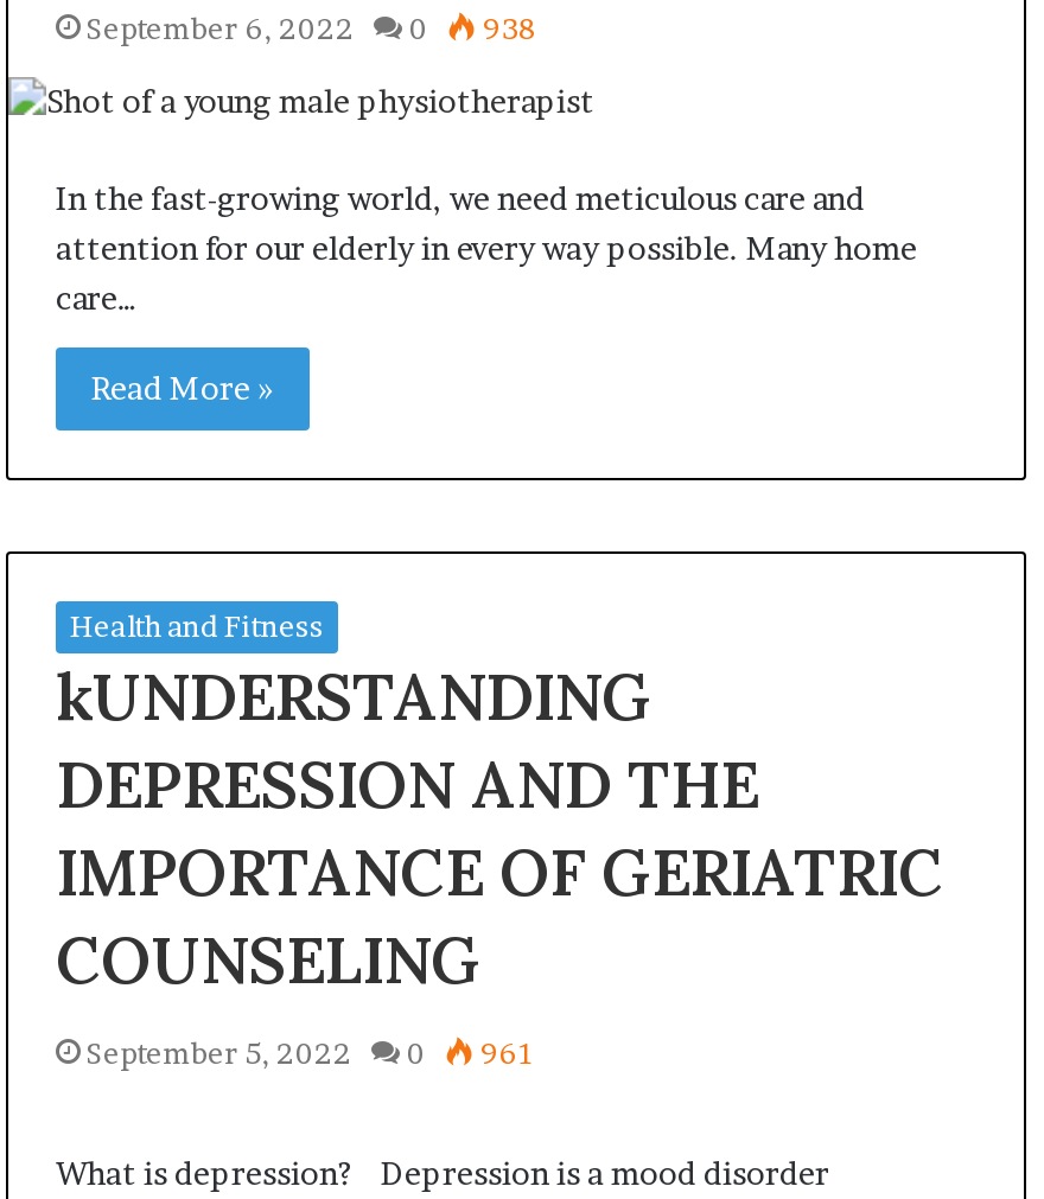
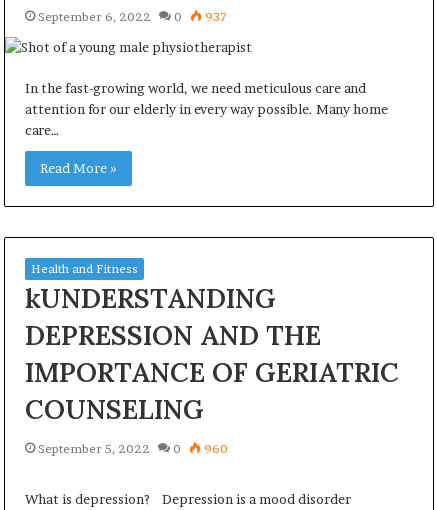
- September 6, 2022 0 938
+ September 6, 2022 0 937

- September 5, 2022 0 961
+ September 5, 2022 0 960
